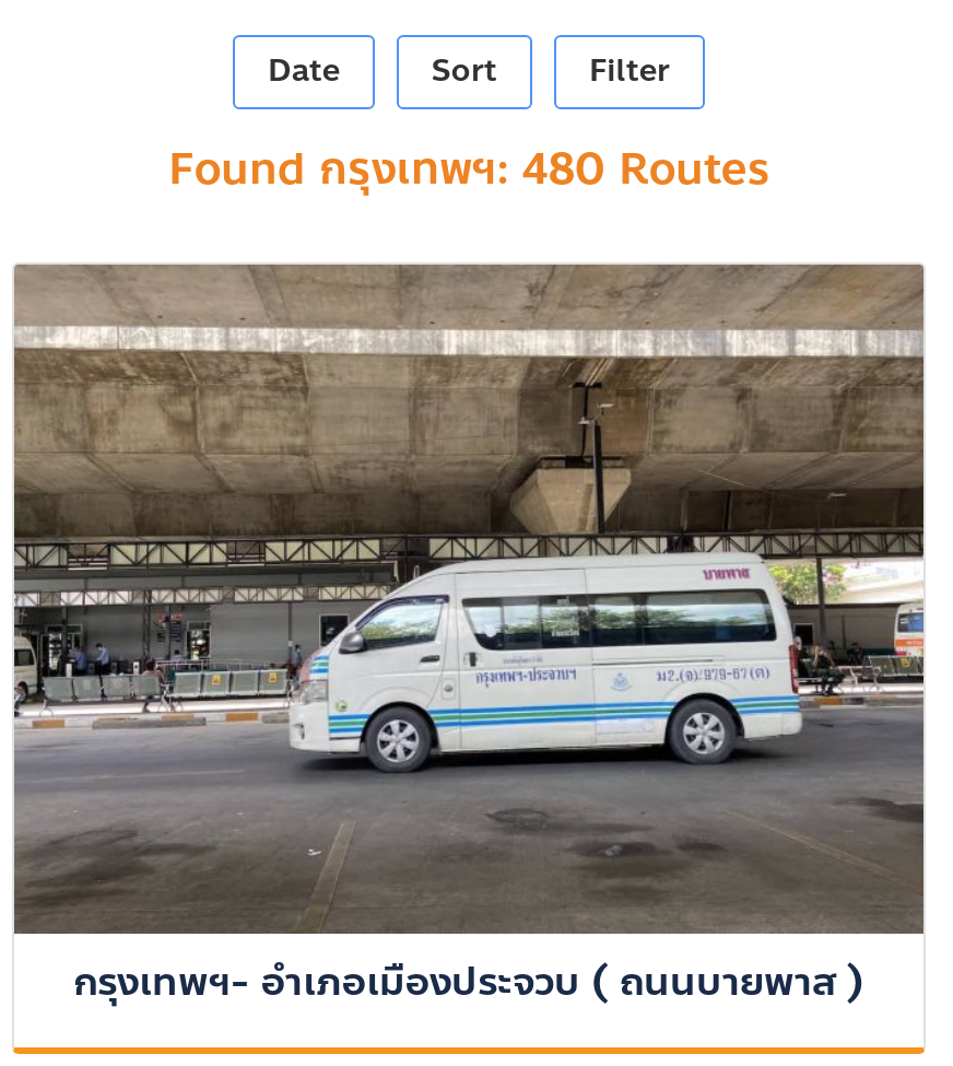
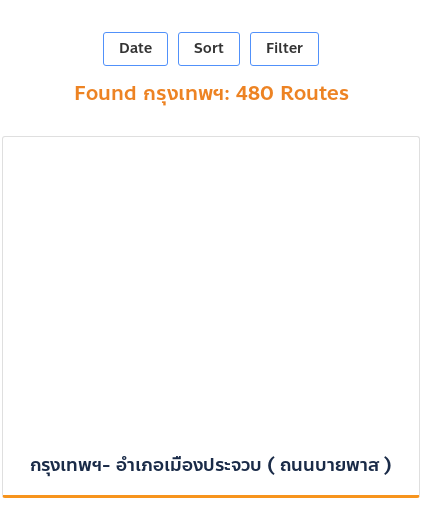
- [image]
